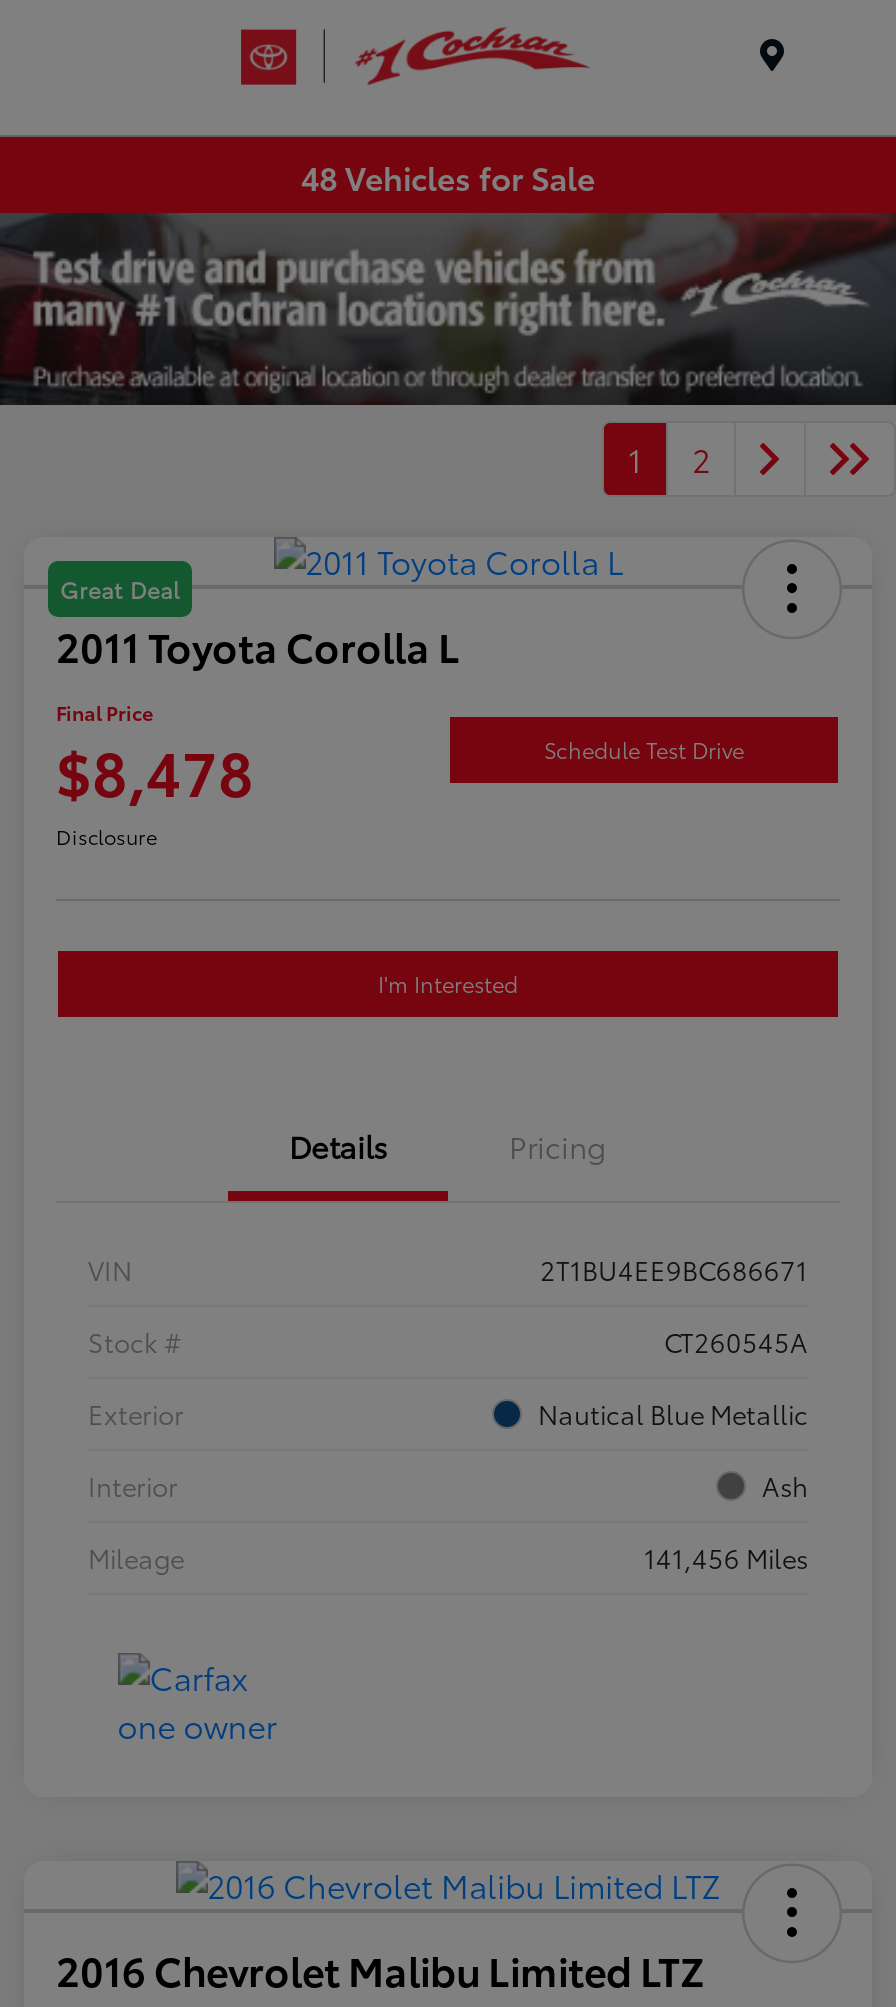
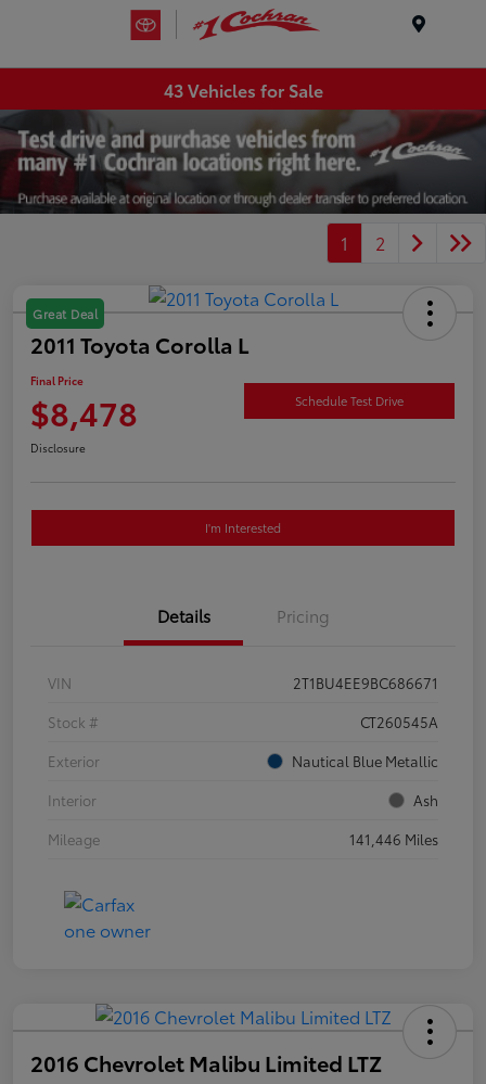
- 48 Vehicles for Sale
+ 43 Vehicles for Sale

- 141,456 Miles
+ 141,446 Miles
